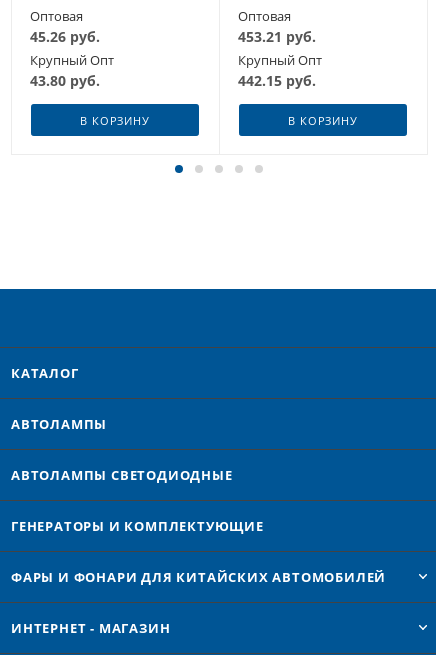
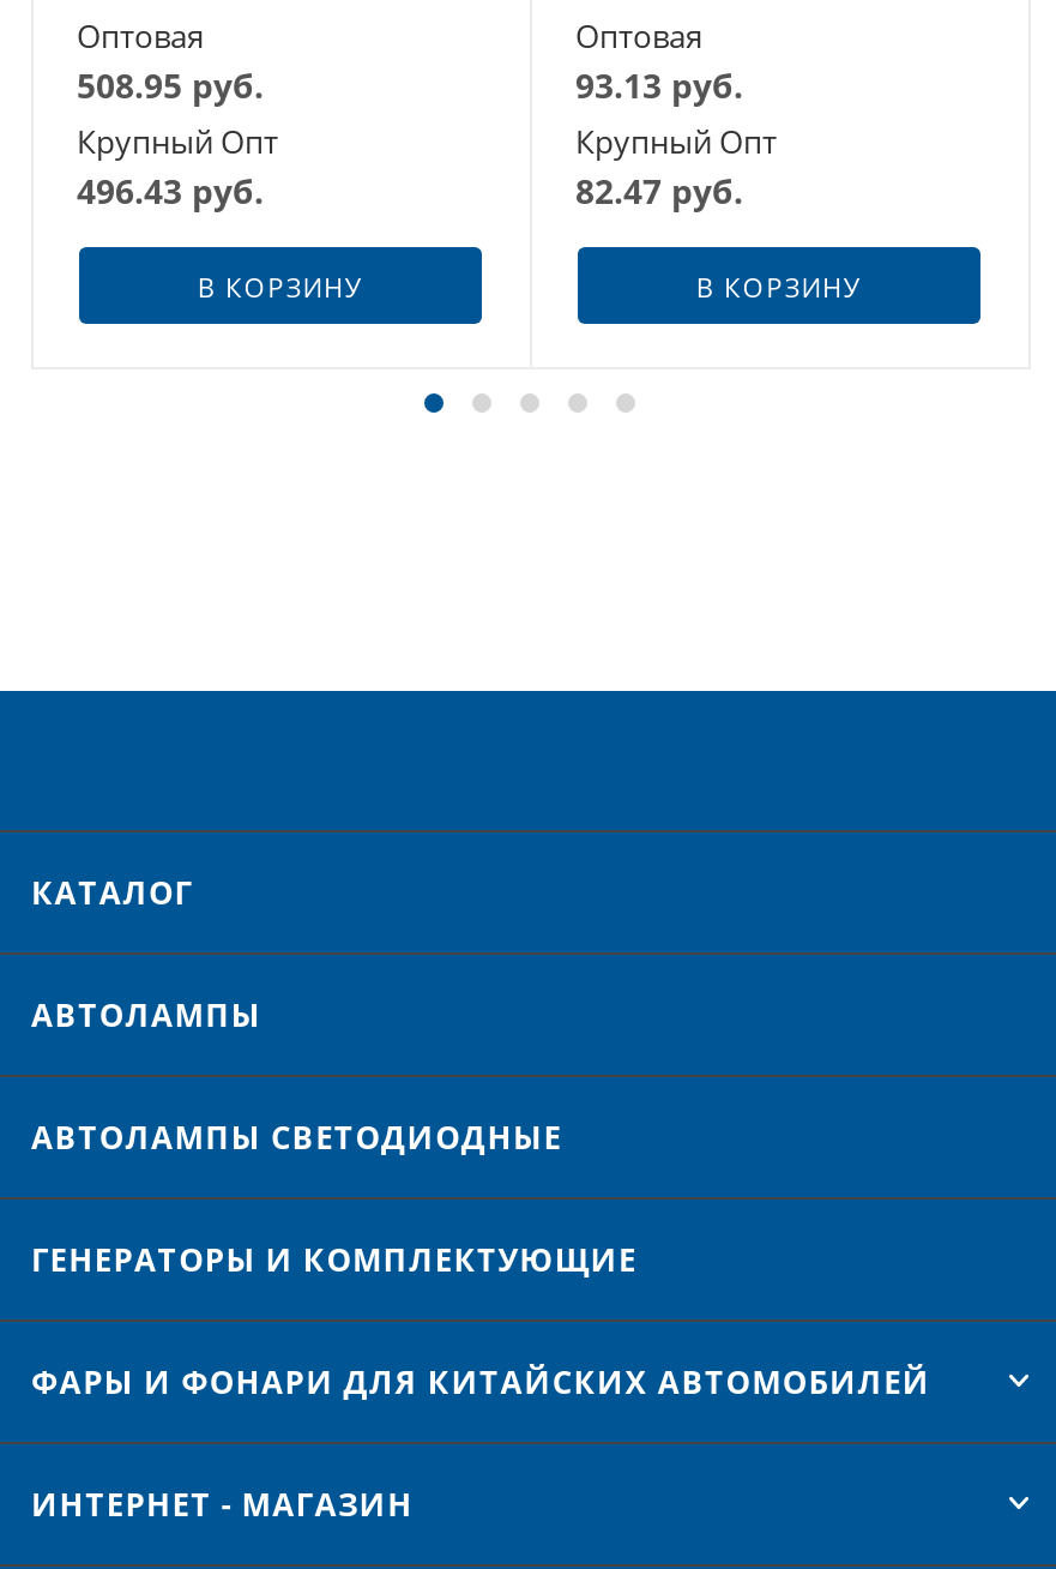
- 45.26 руб.
+ 508.95 руб.

- 453.21 руб.
+ 93.13 руб.

- 43.80 руб.
+ 496.43 руб.

- 442.15 руб.
+ 82.47 руб.
